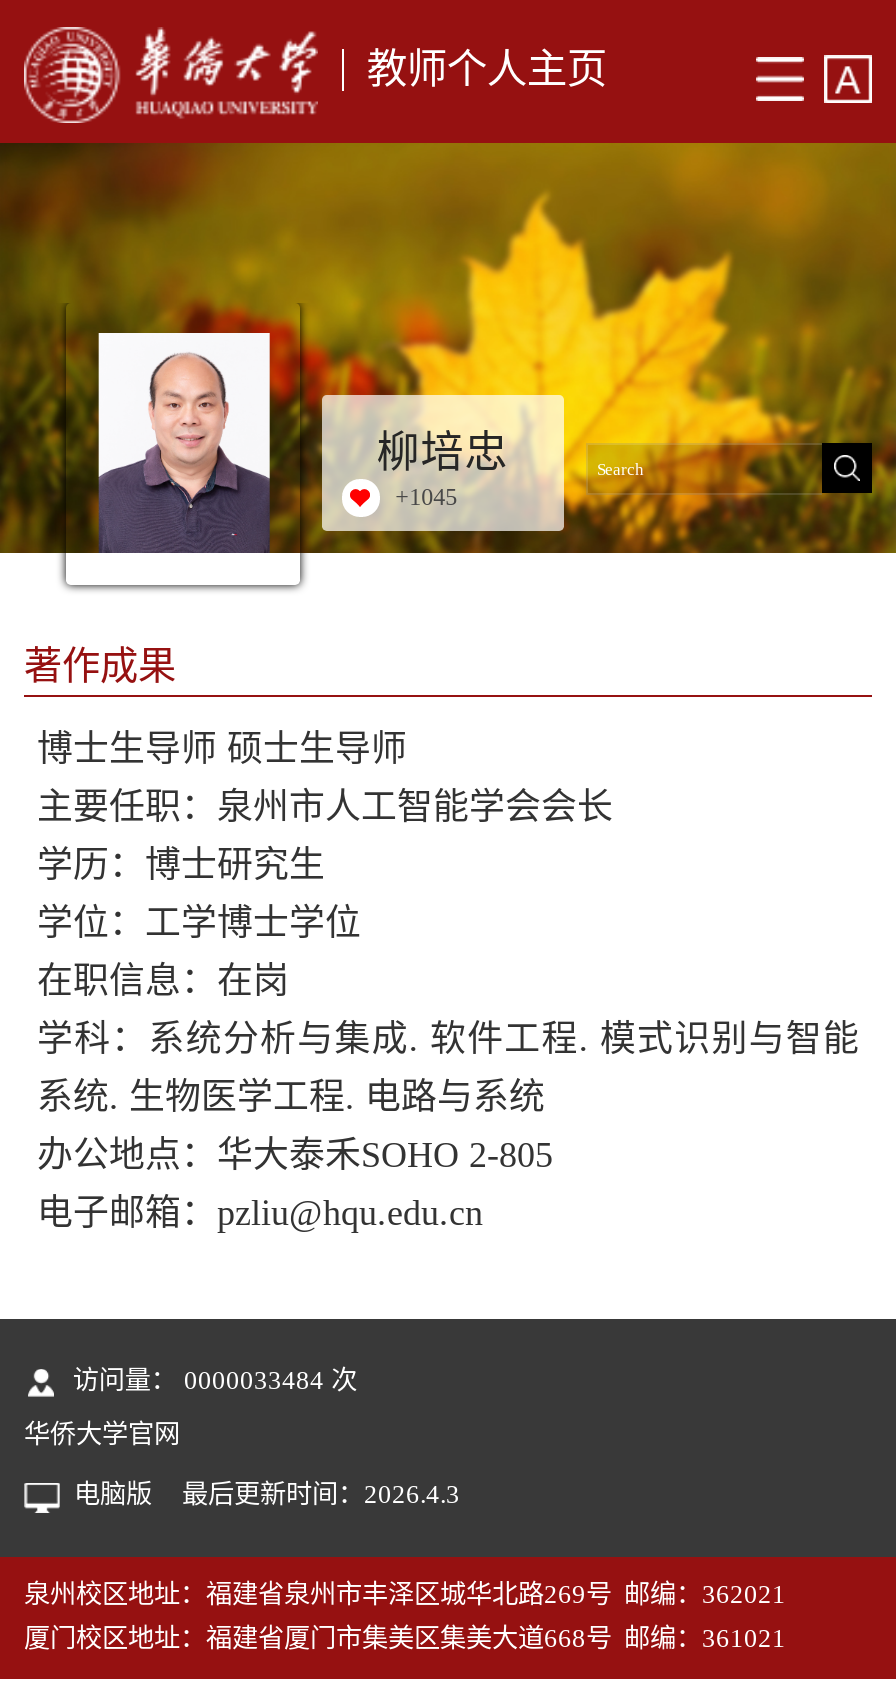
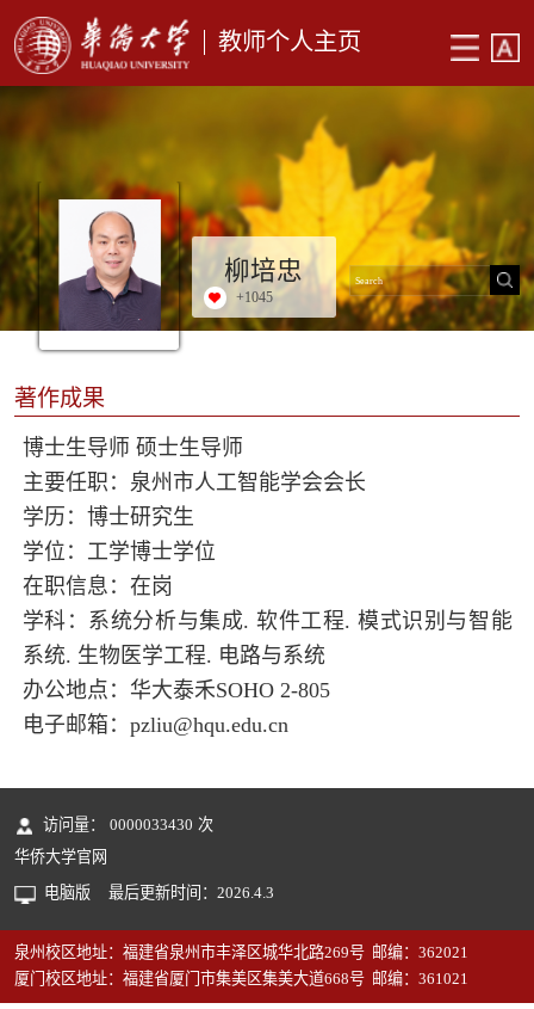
- 访问量： 0000033484 次
+ 访问量： 0000033430 次
